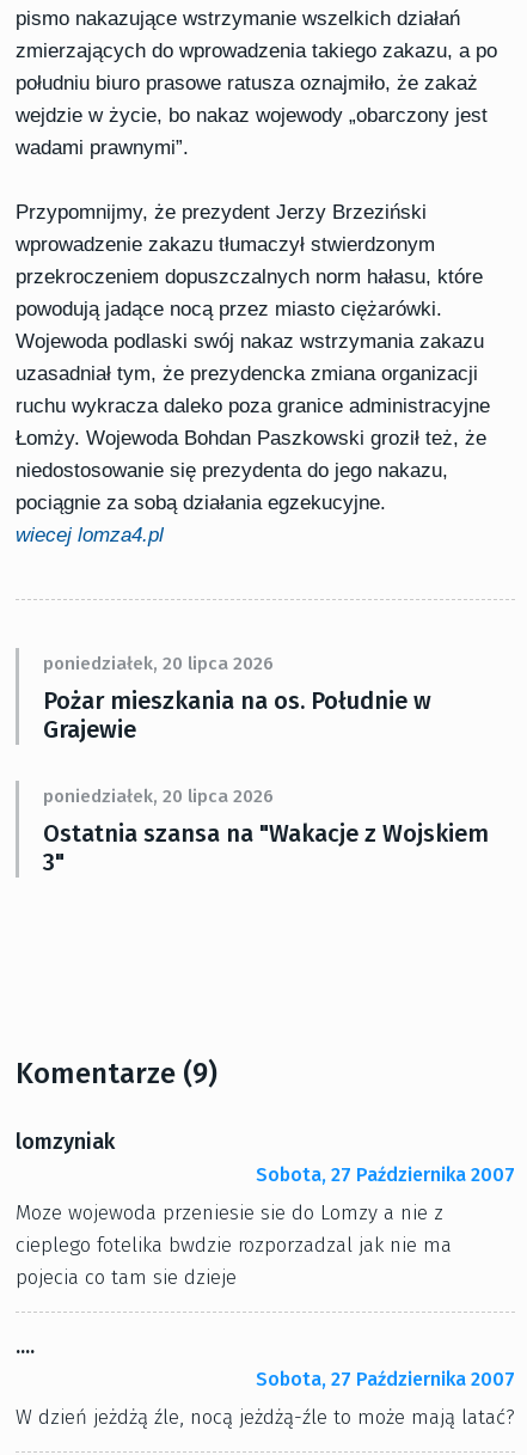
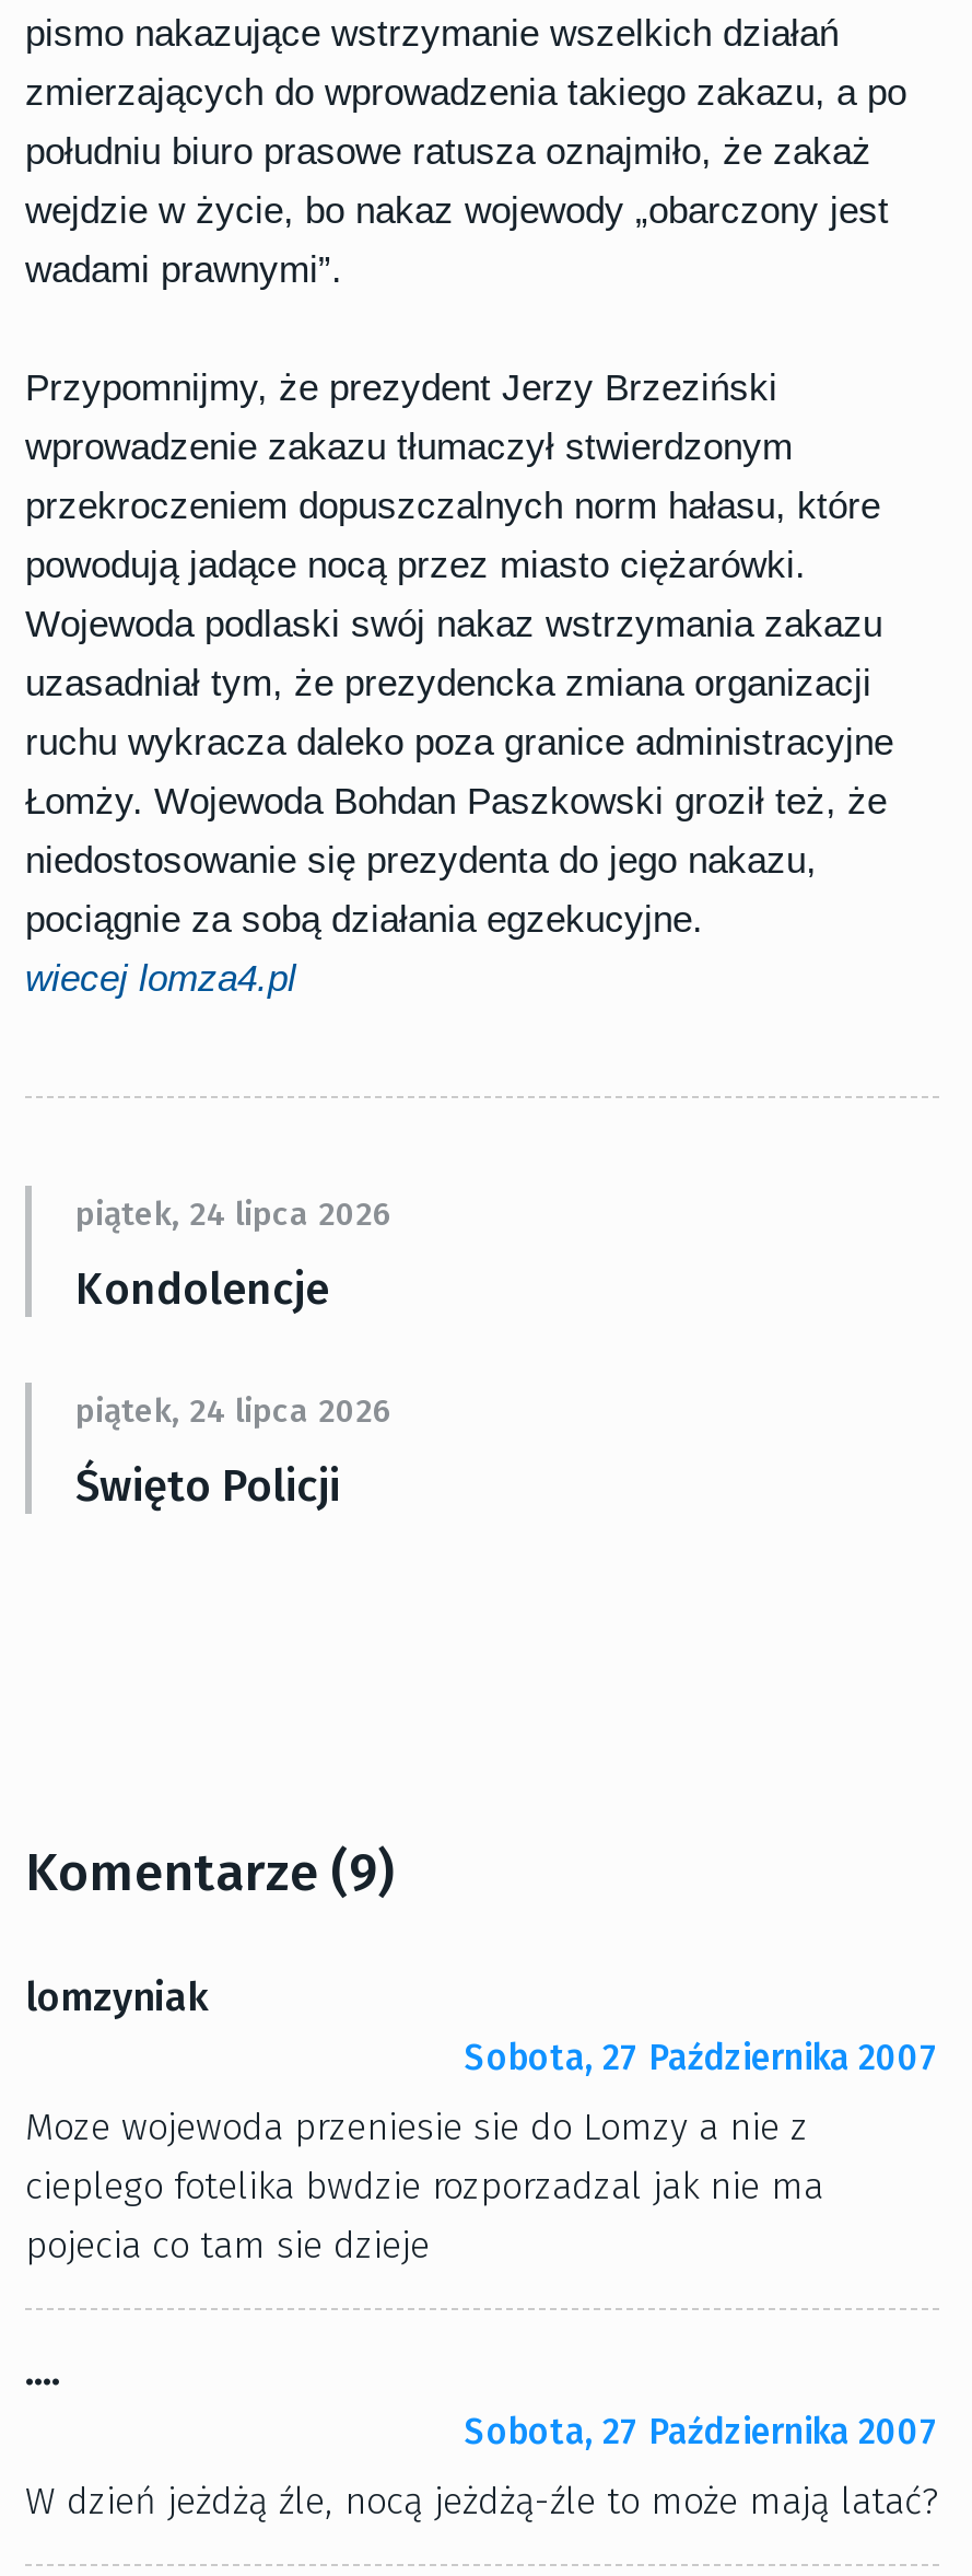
- poniedziałek, 20 lipca 2026
- Pożar mieszkania na os. Południe w
- Grajewie
- poniedziałek, 20 lipca 2026
- Ostatnia szansa na "Wakacje z Wojskiem
- 3"
+ piątek, 24 lipca 2026
+ Kondolencje
+ piątek, 24 lipca 2026
+ Święto Policji
